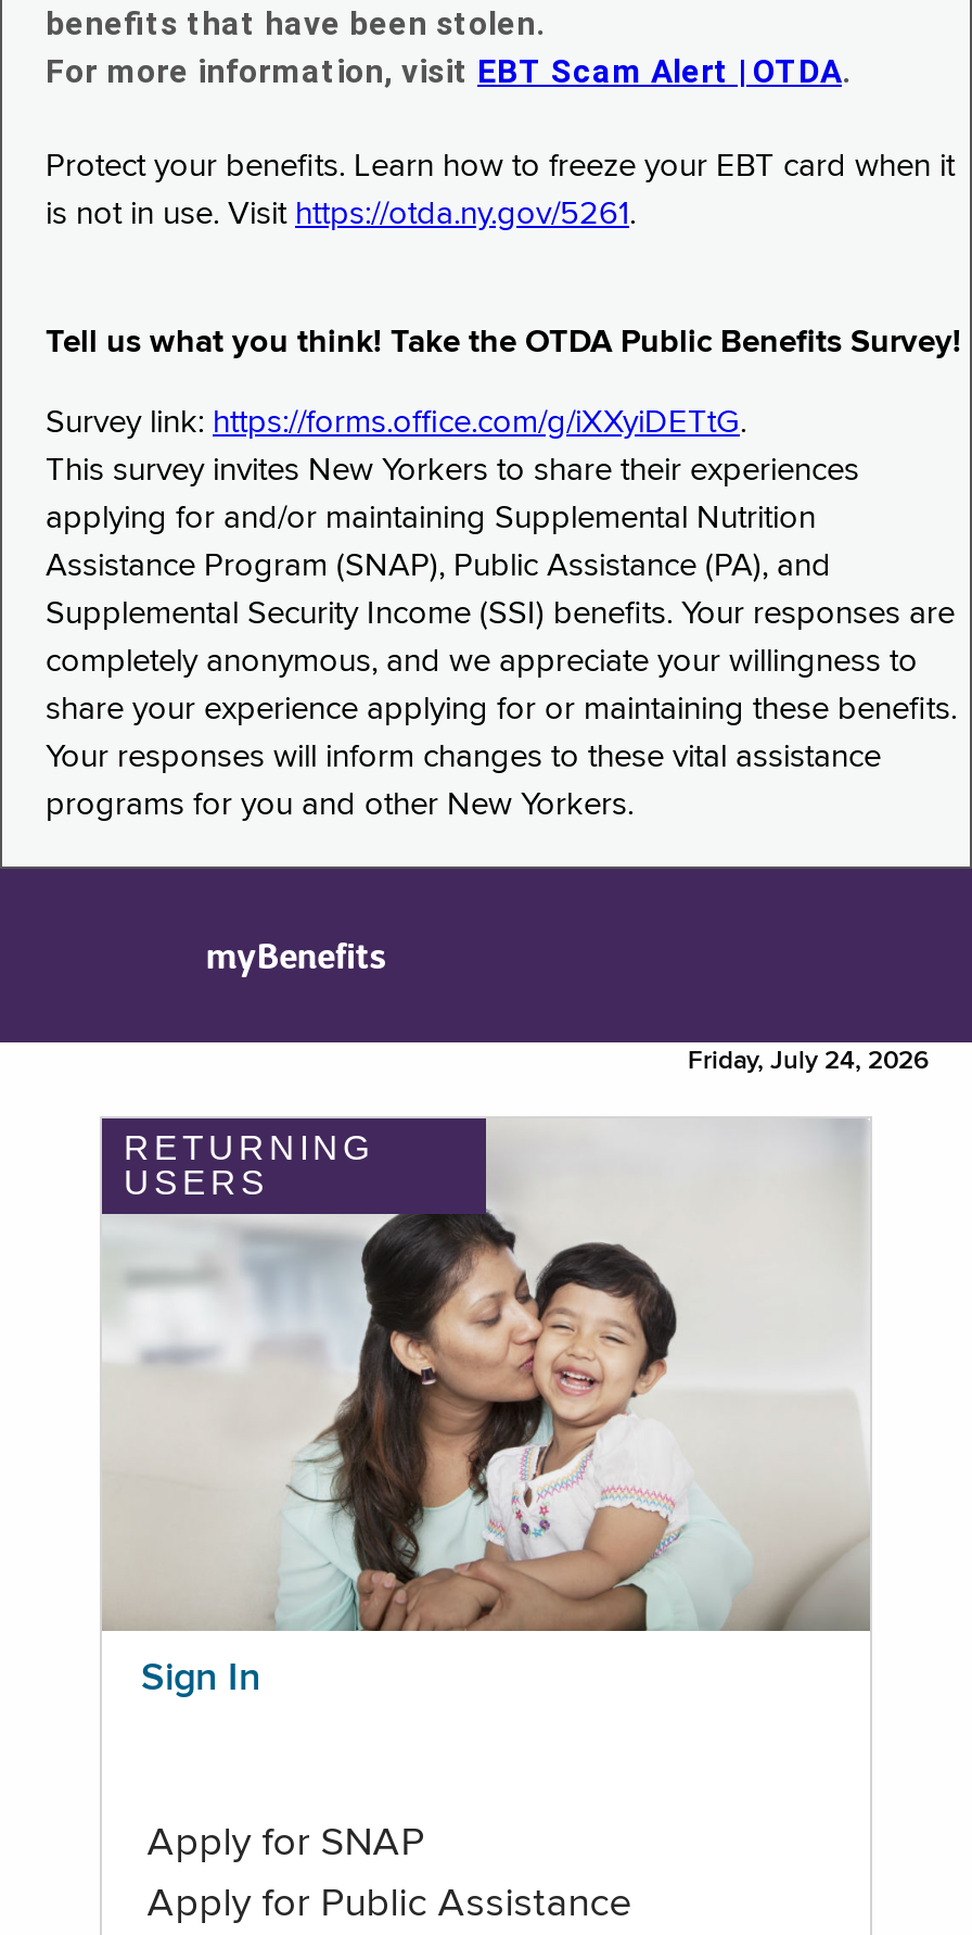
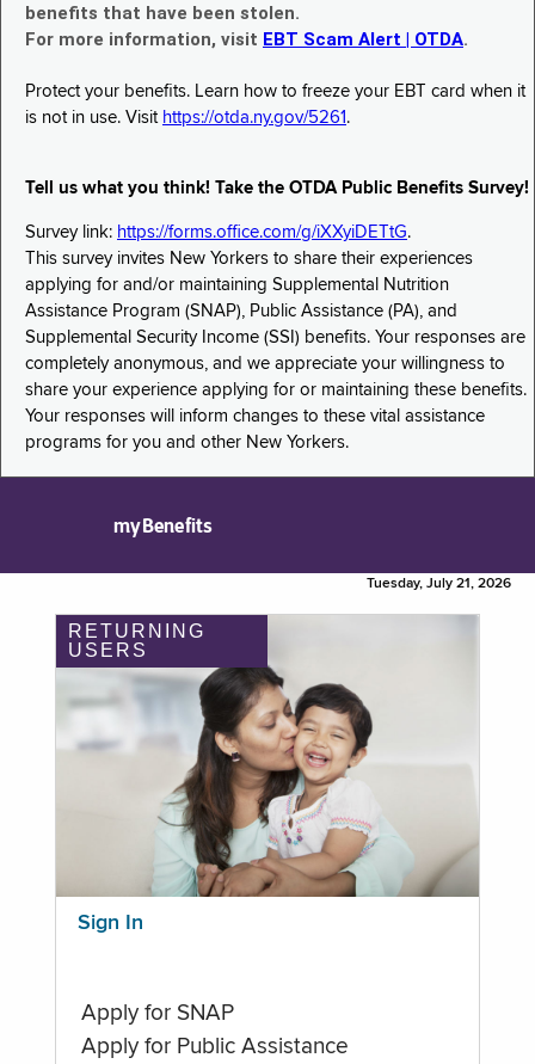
- Friday, July 24, 2026
+ Tuesday, July 21, 2026
